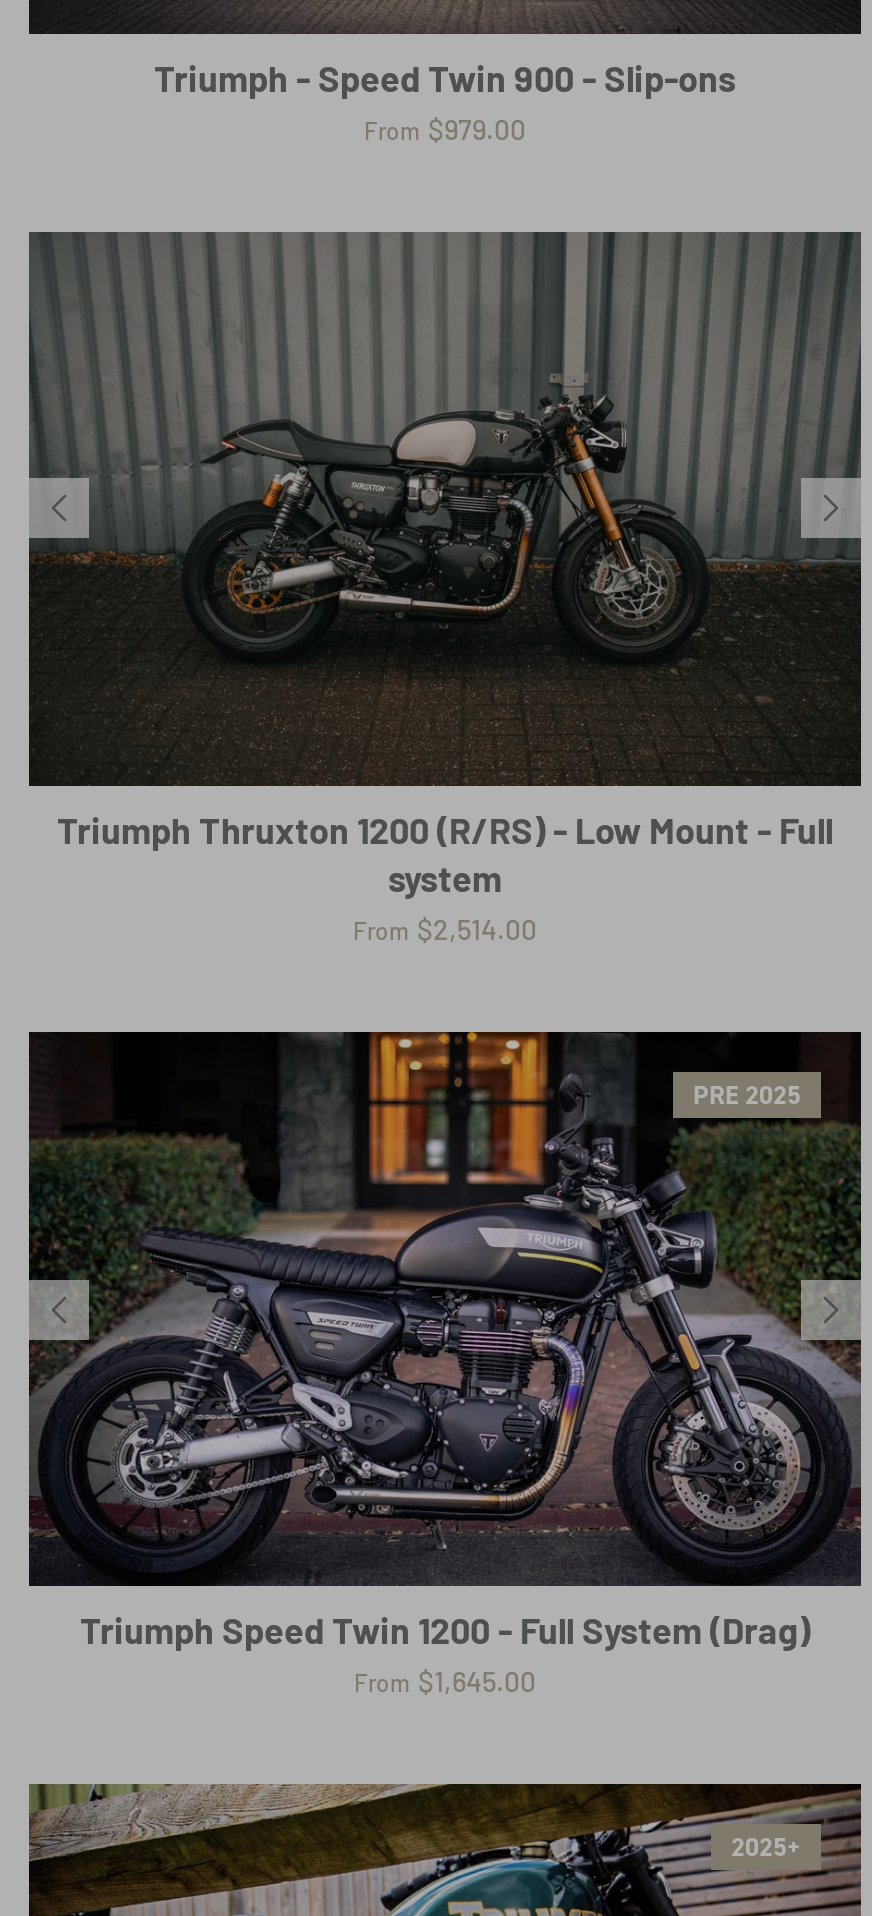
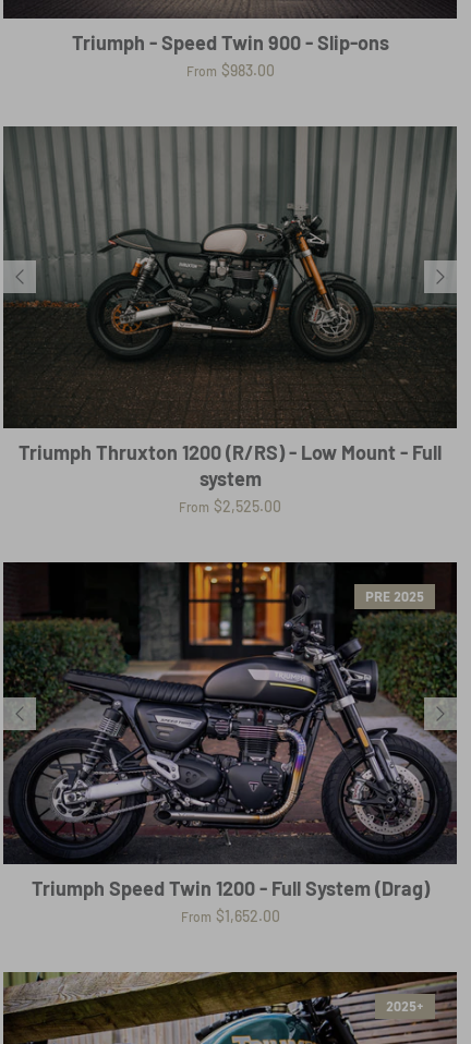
- From $979.00
+ From $983.00

- From $2,514.00
+ From $2,525.00

- From $1,645.00
+ From $1,652.00
